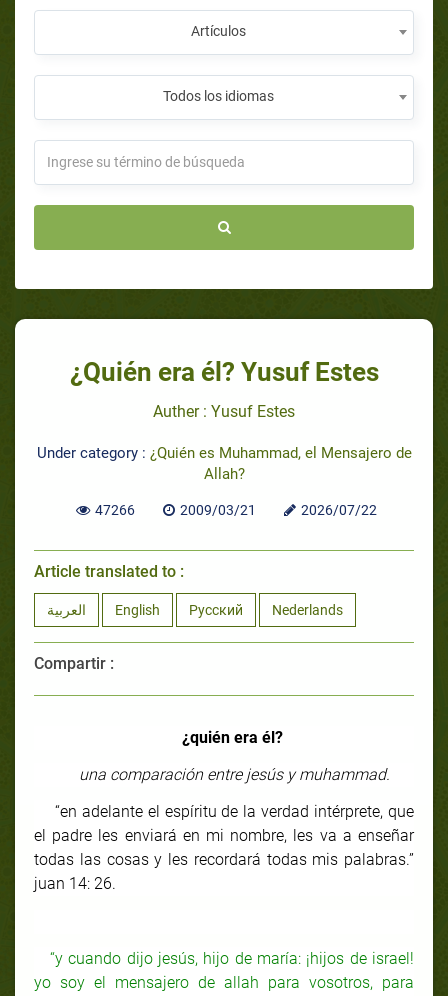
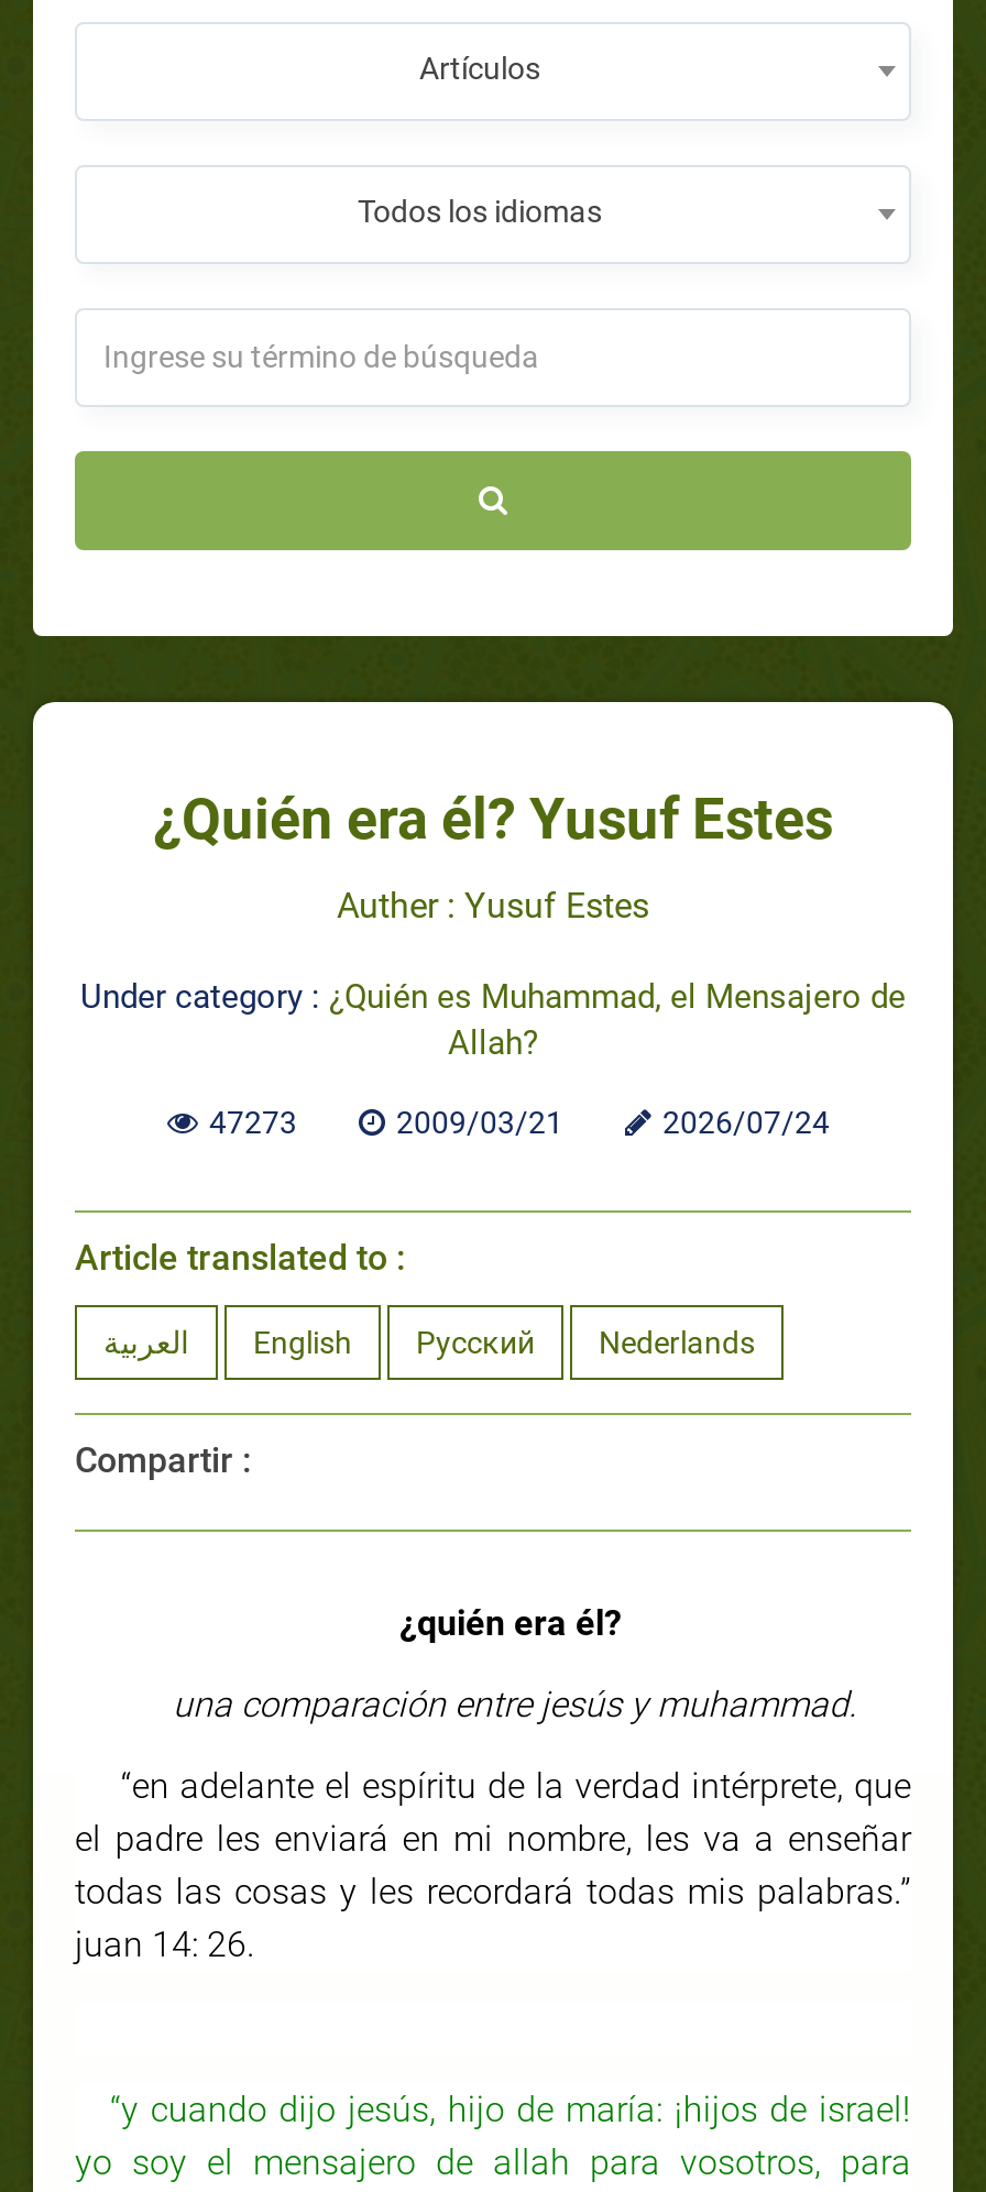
- 47266
+ 47273

- 2026/07/22
+ 2026/07/24
